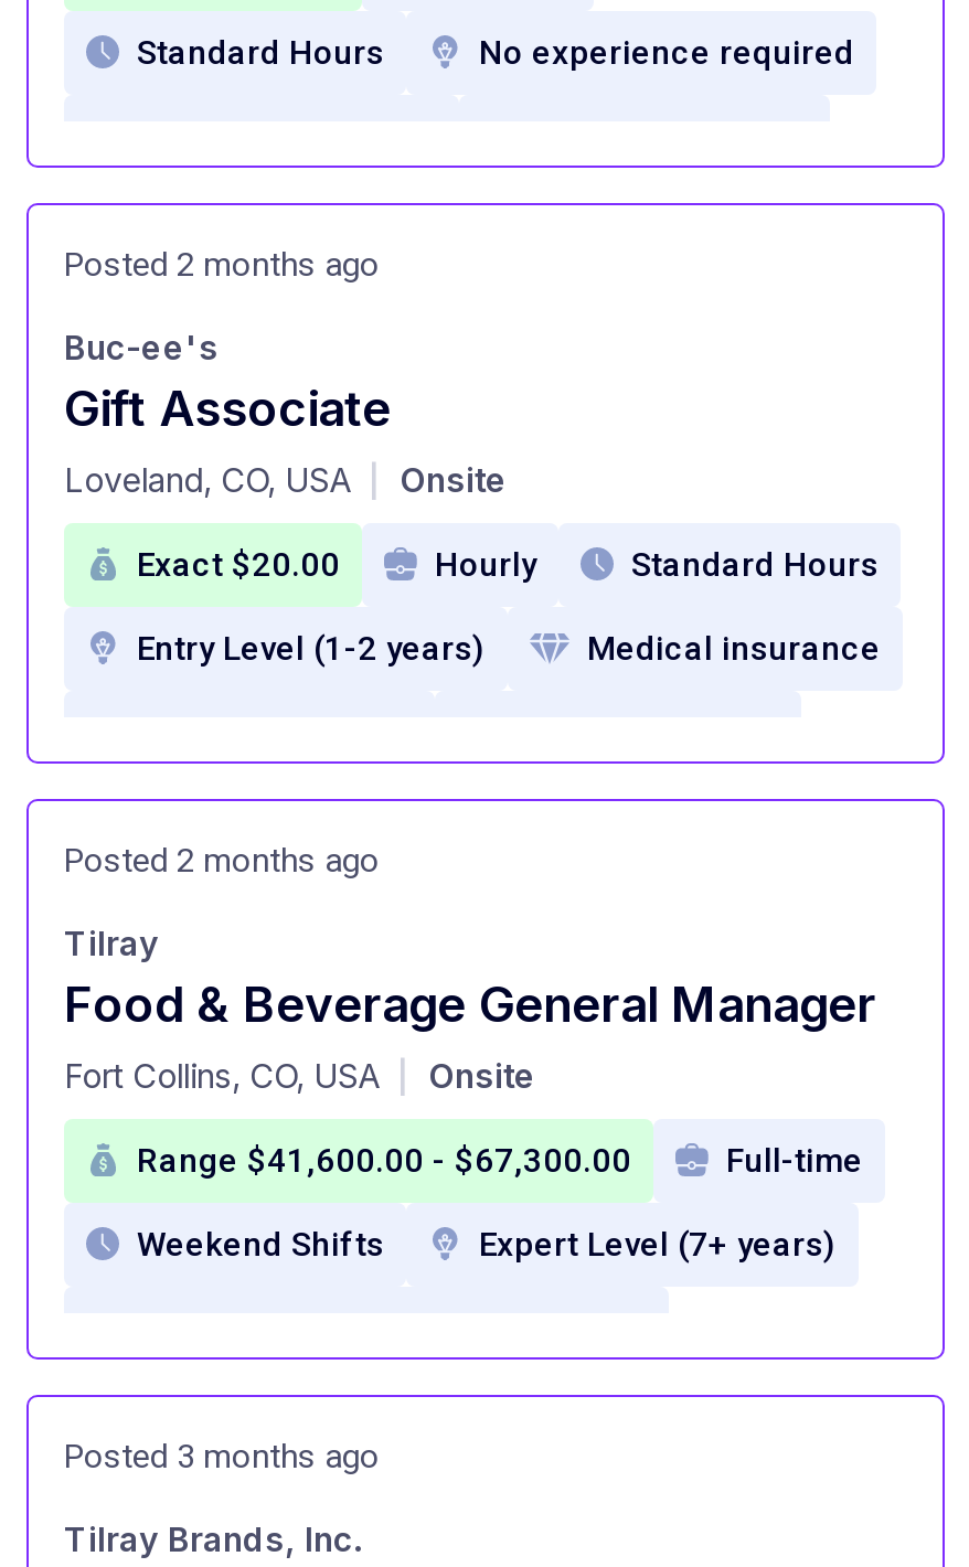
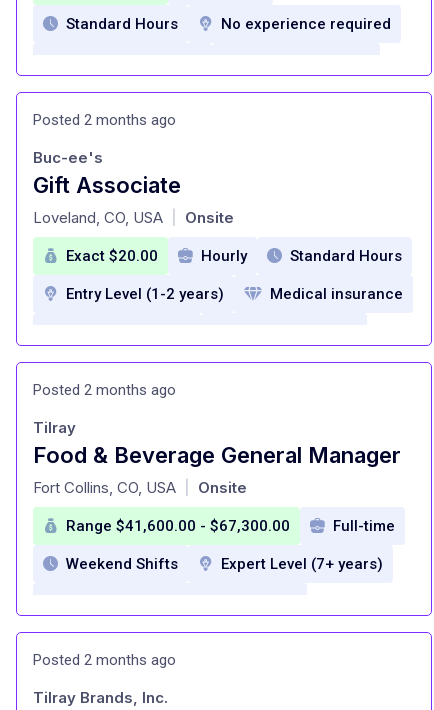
- Posted 3 months ago
+ Posted 2 months ago
